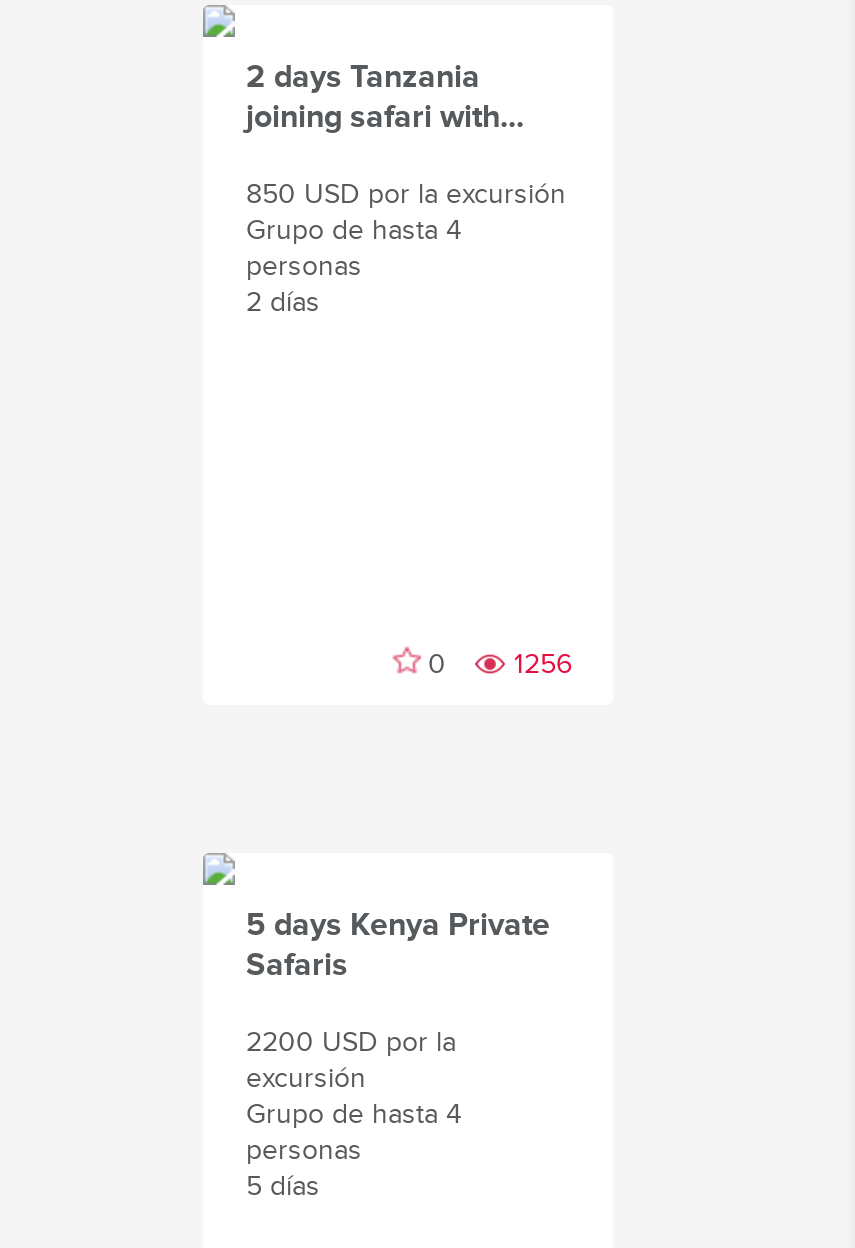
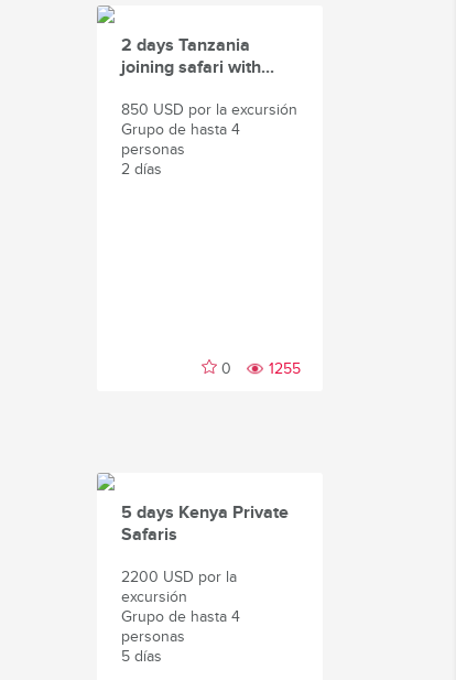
- 1256
+ 1255
